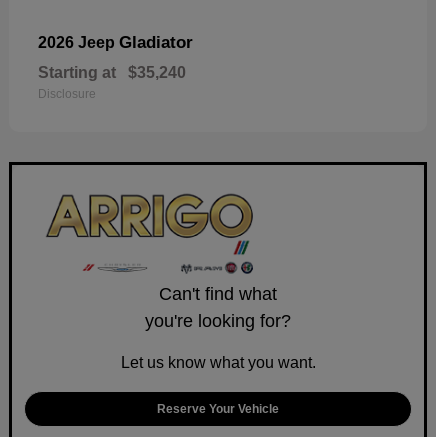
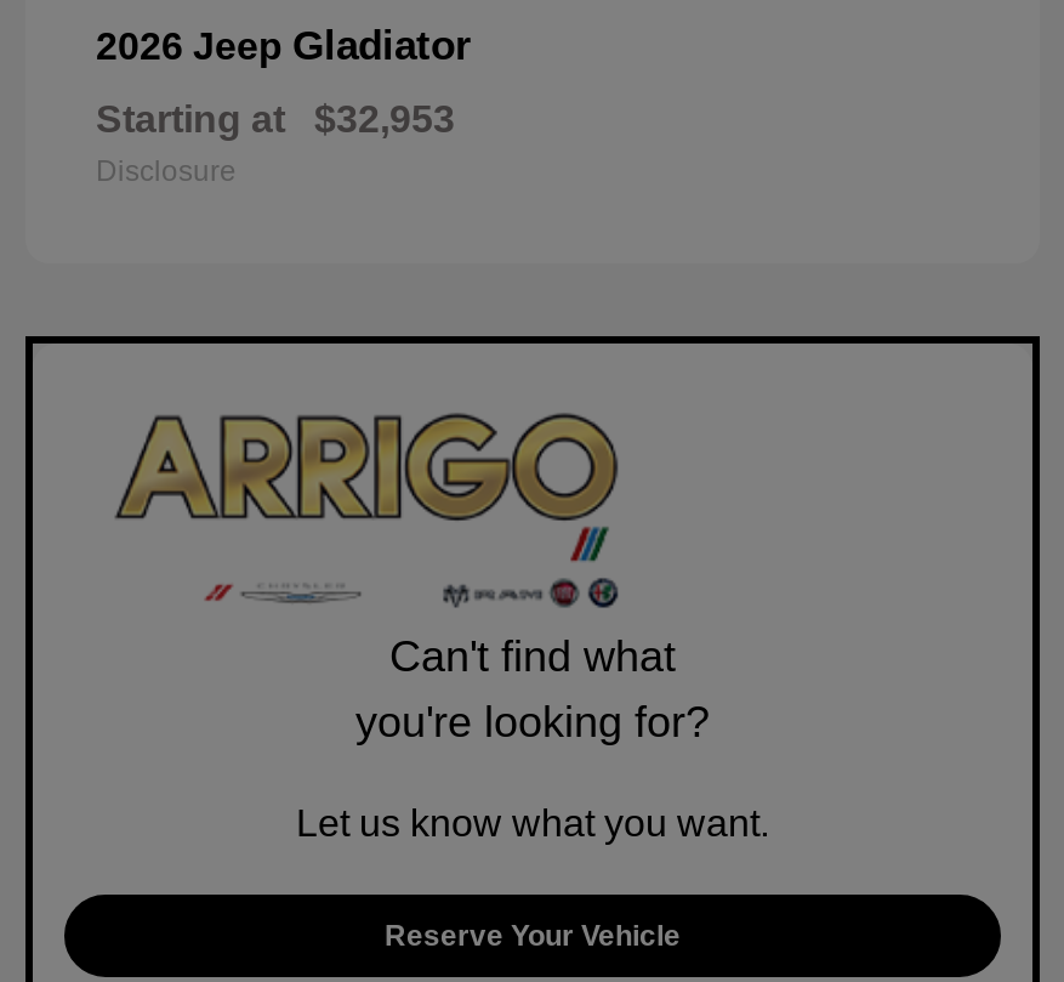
- Starting at $35,240
+ Starting at $32,953
